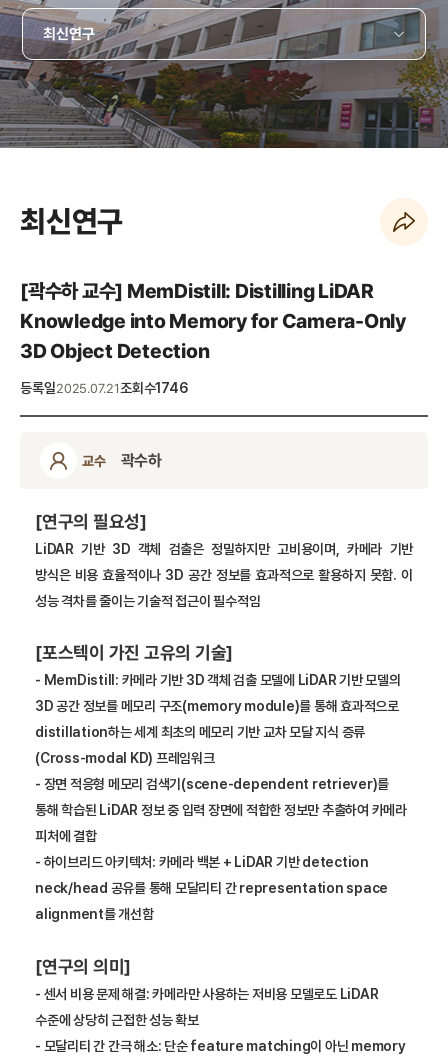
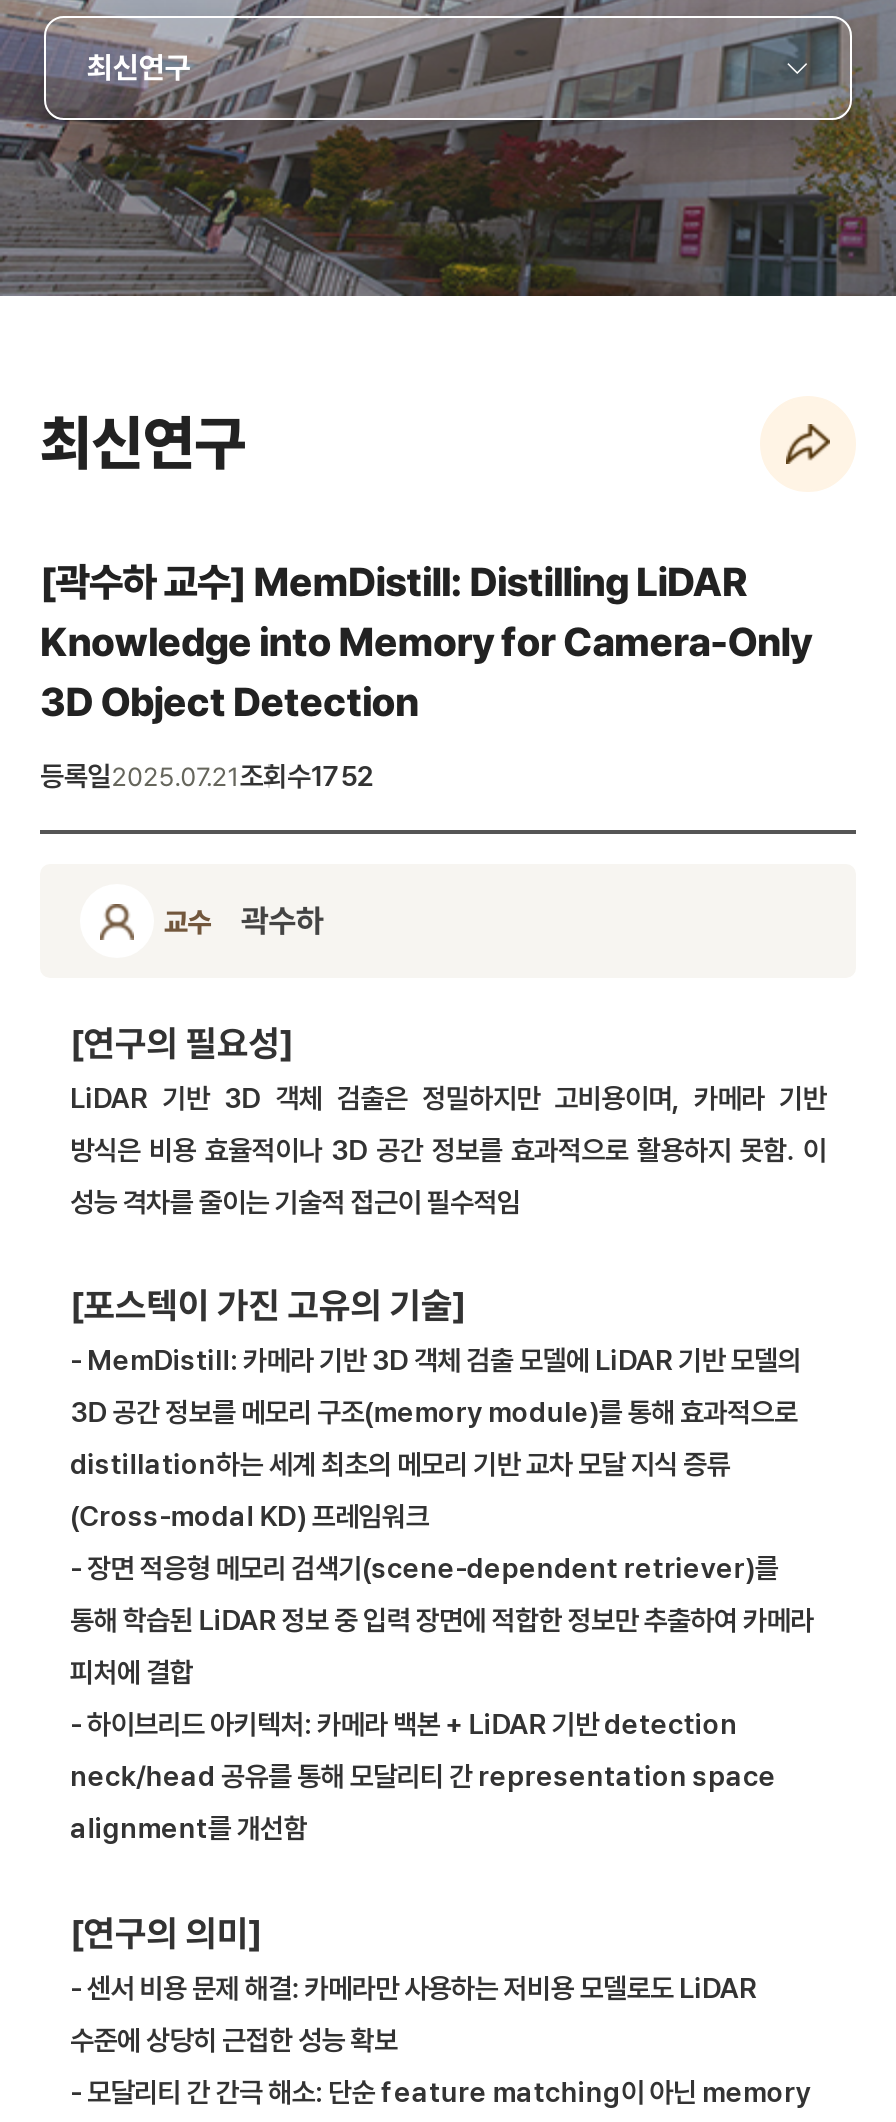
- 등록일2025.07.21조회수1746
+ 등록일2025.07.21조회수1752
